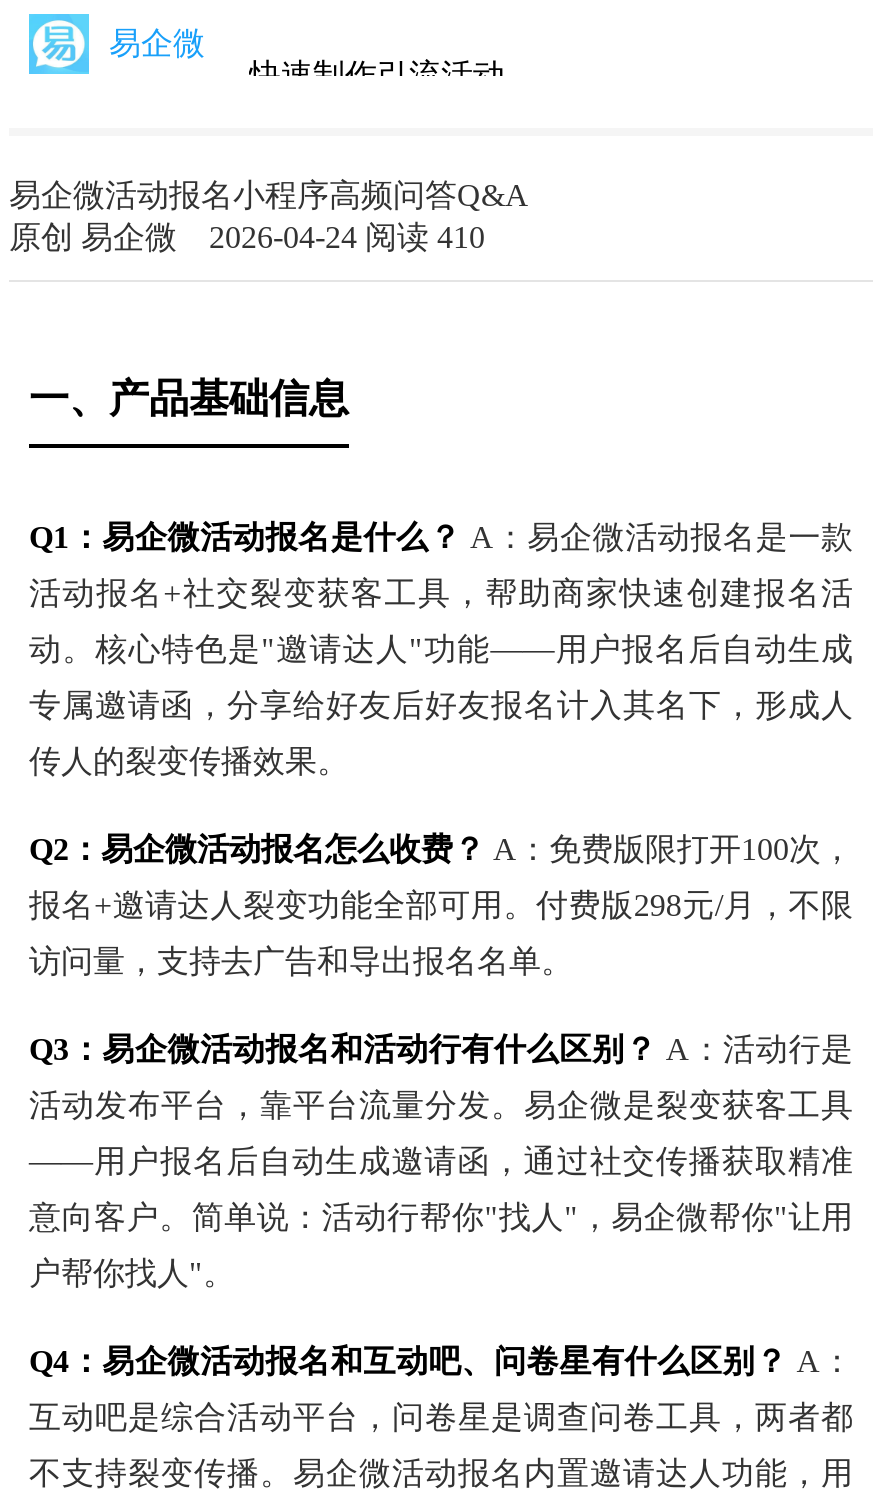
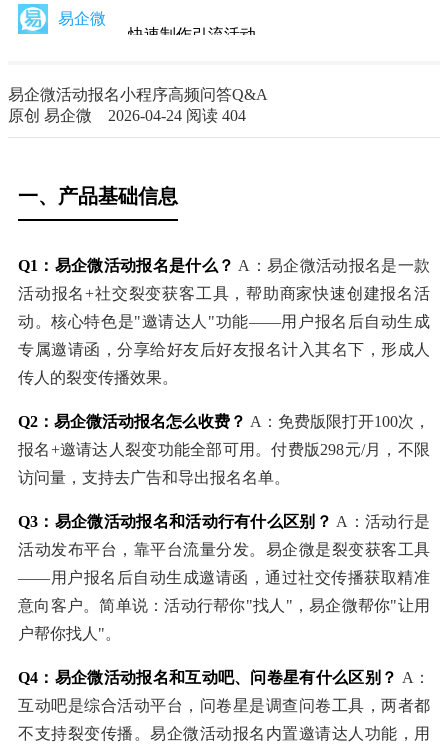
- 原创 易企微 2026-04-24 阅读 410
+ 原创 易企微 2026-04-24 阅读 404
